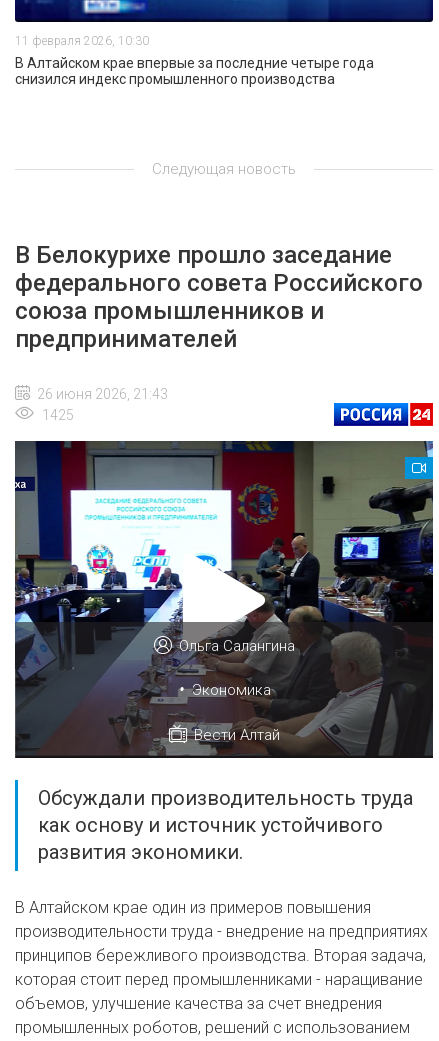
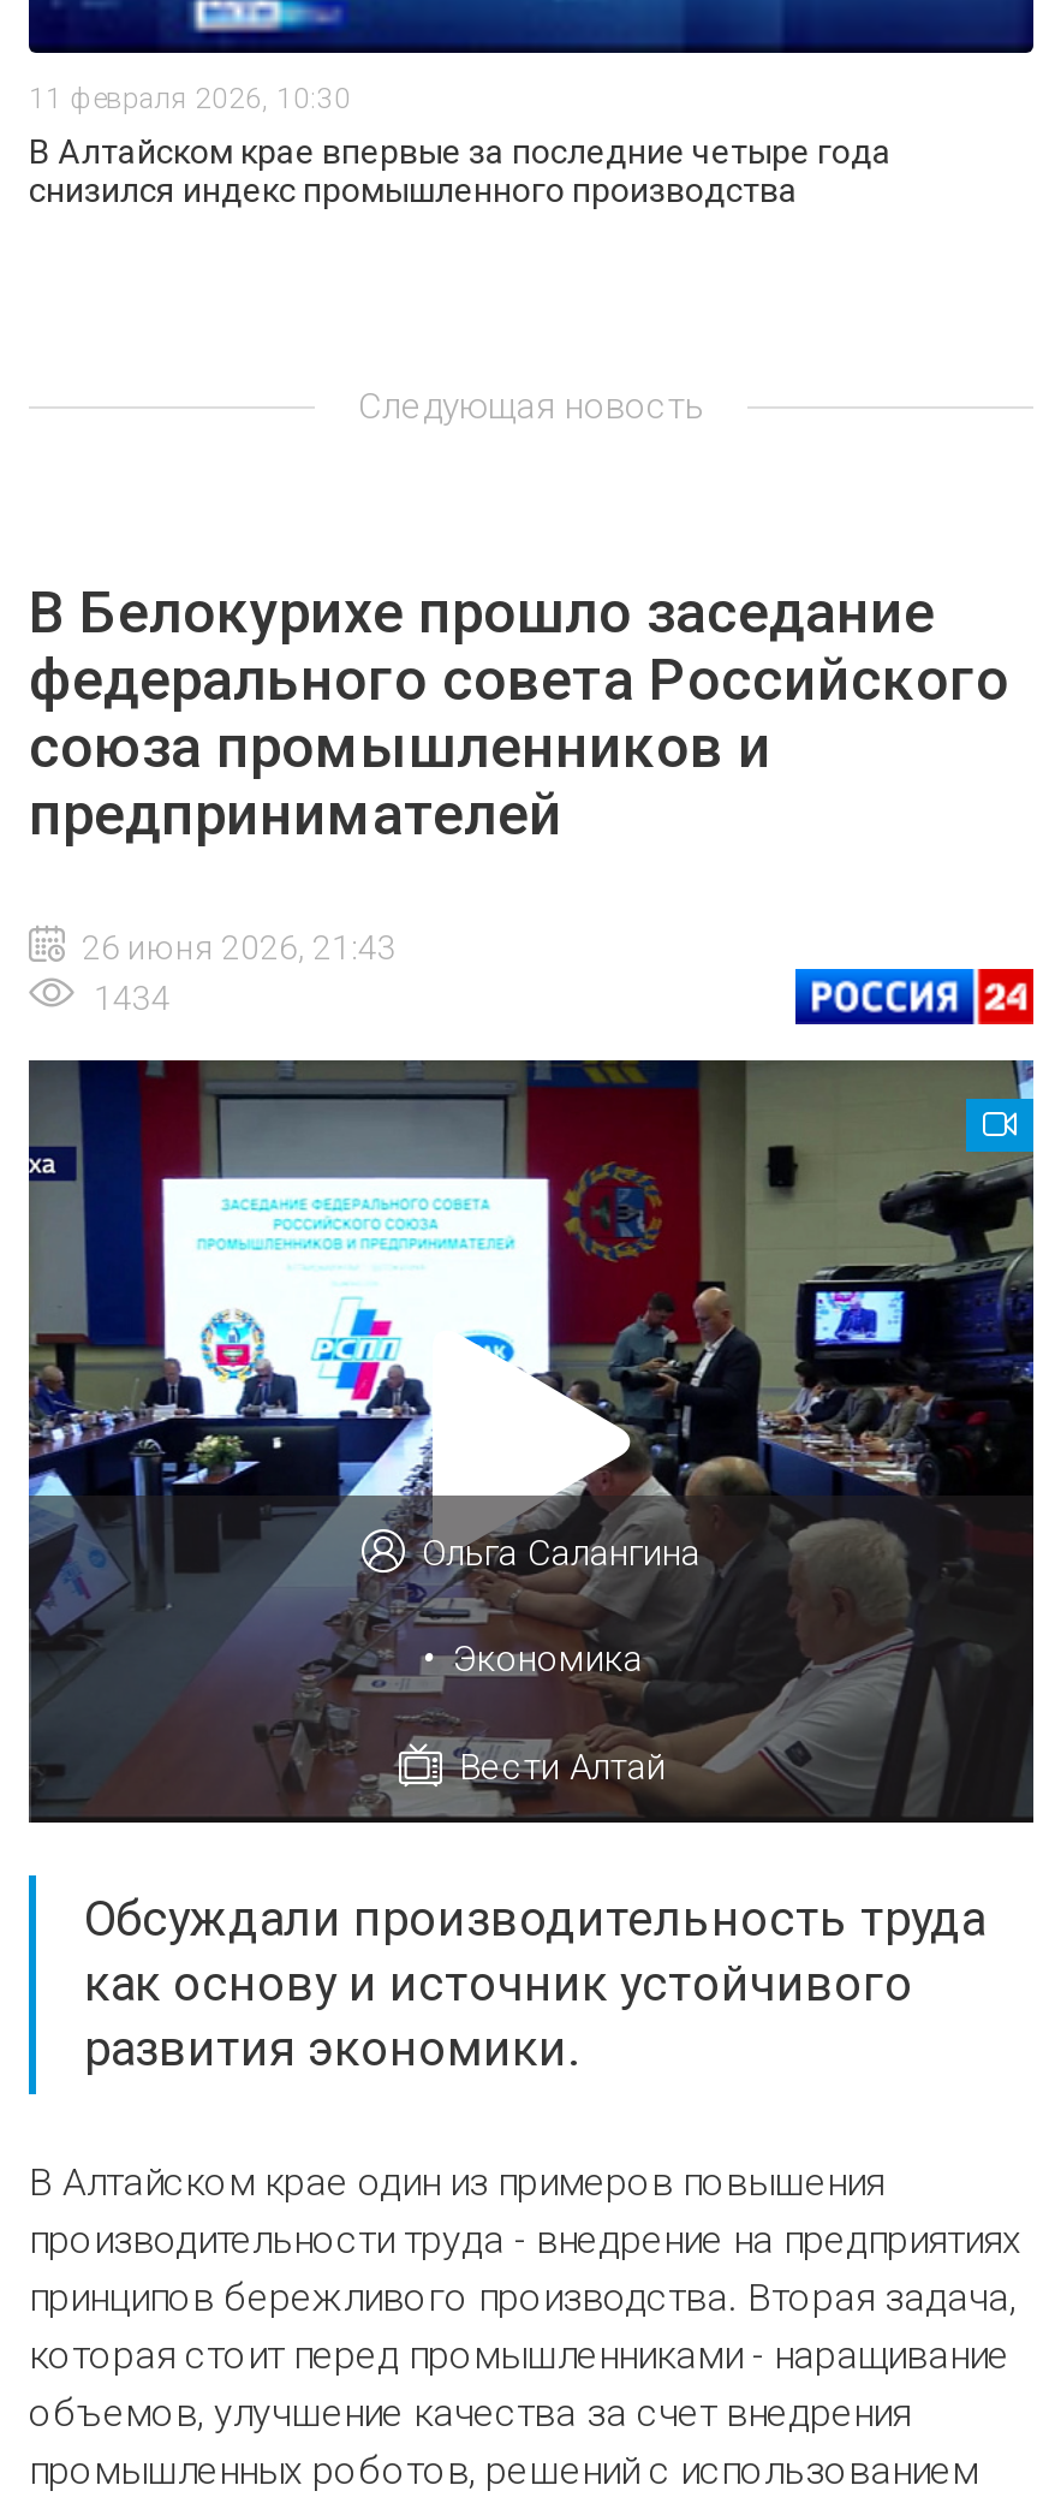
- 1425
+ 1434
